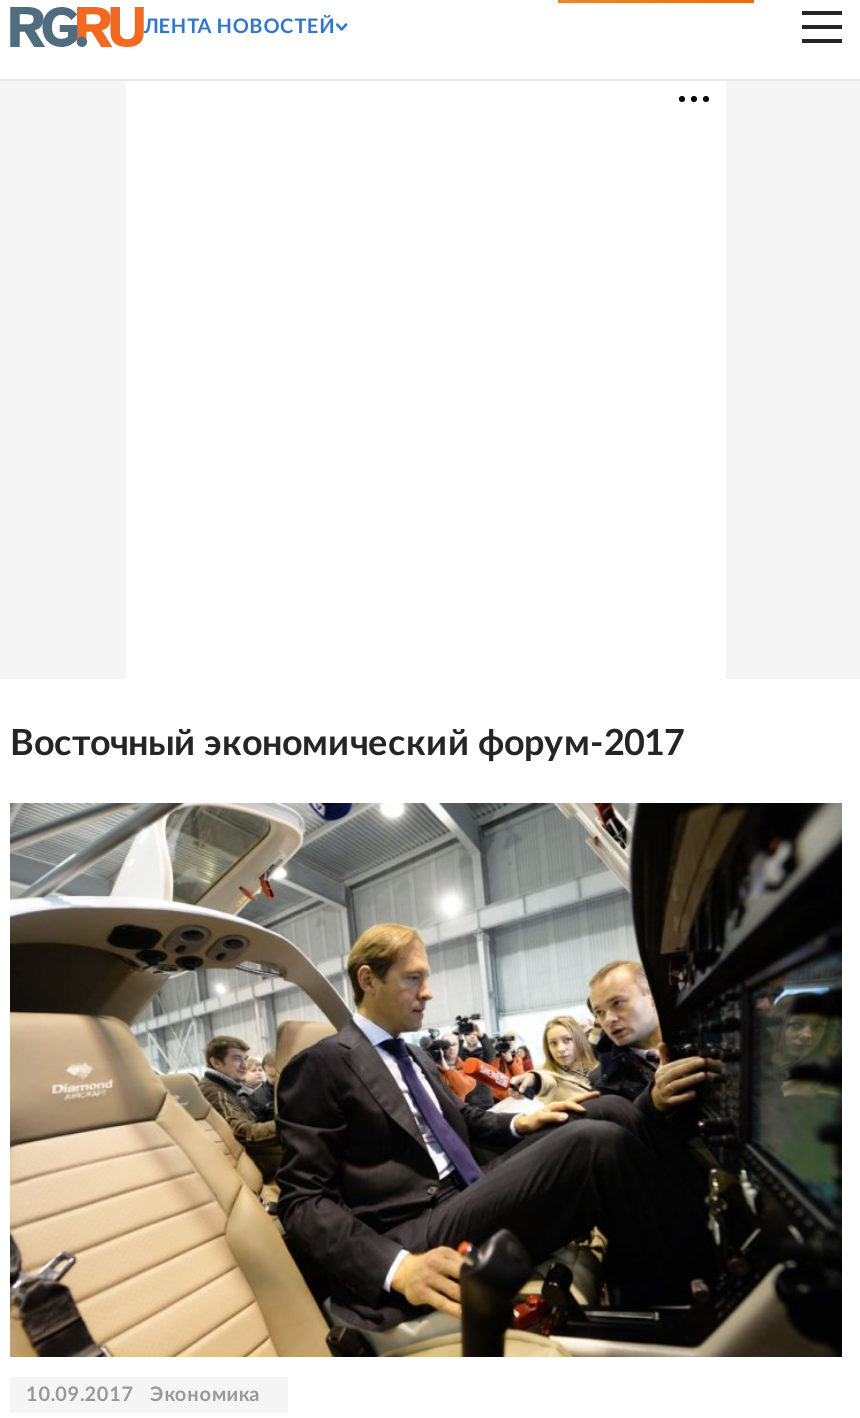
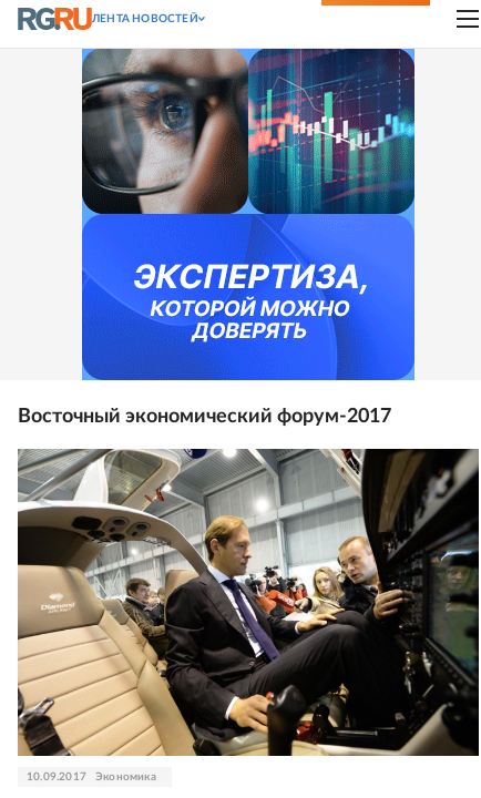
+ [image]
